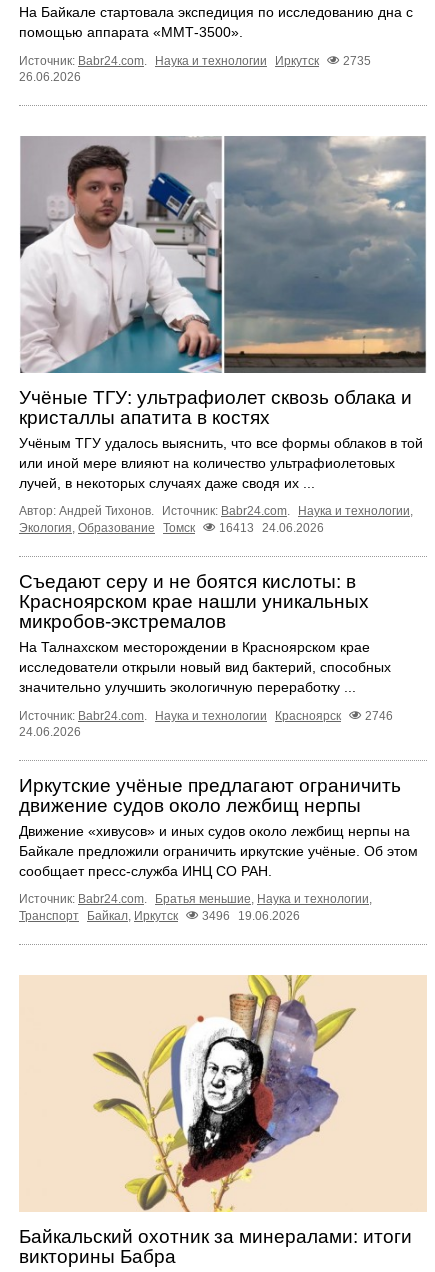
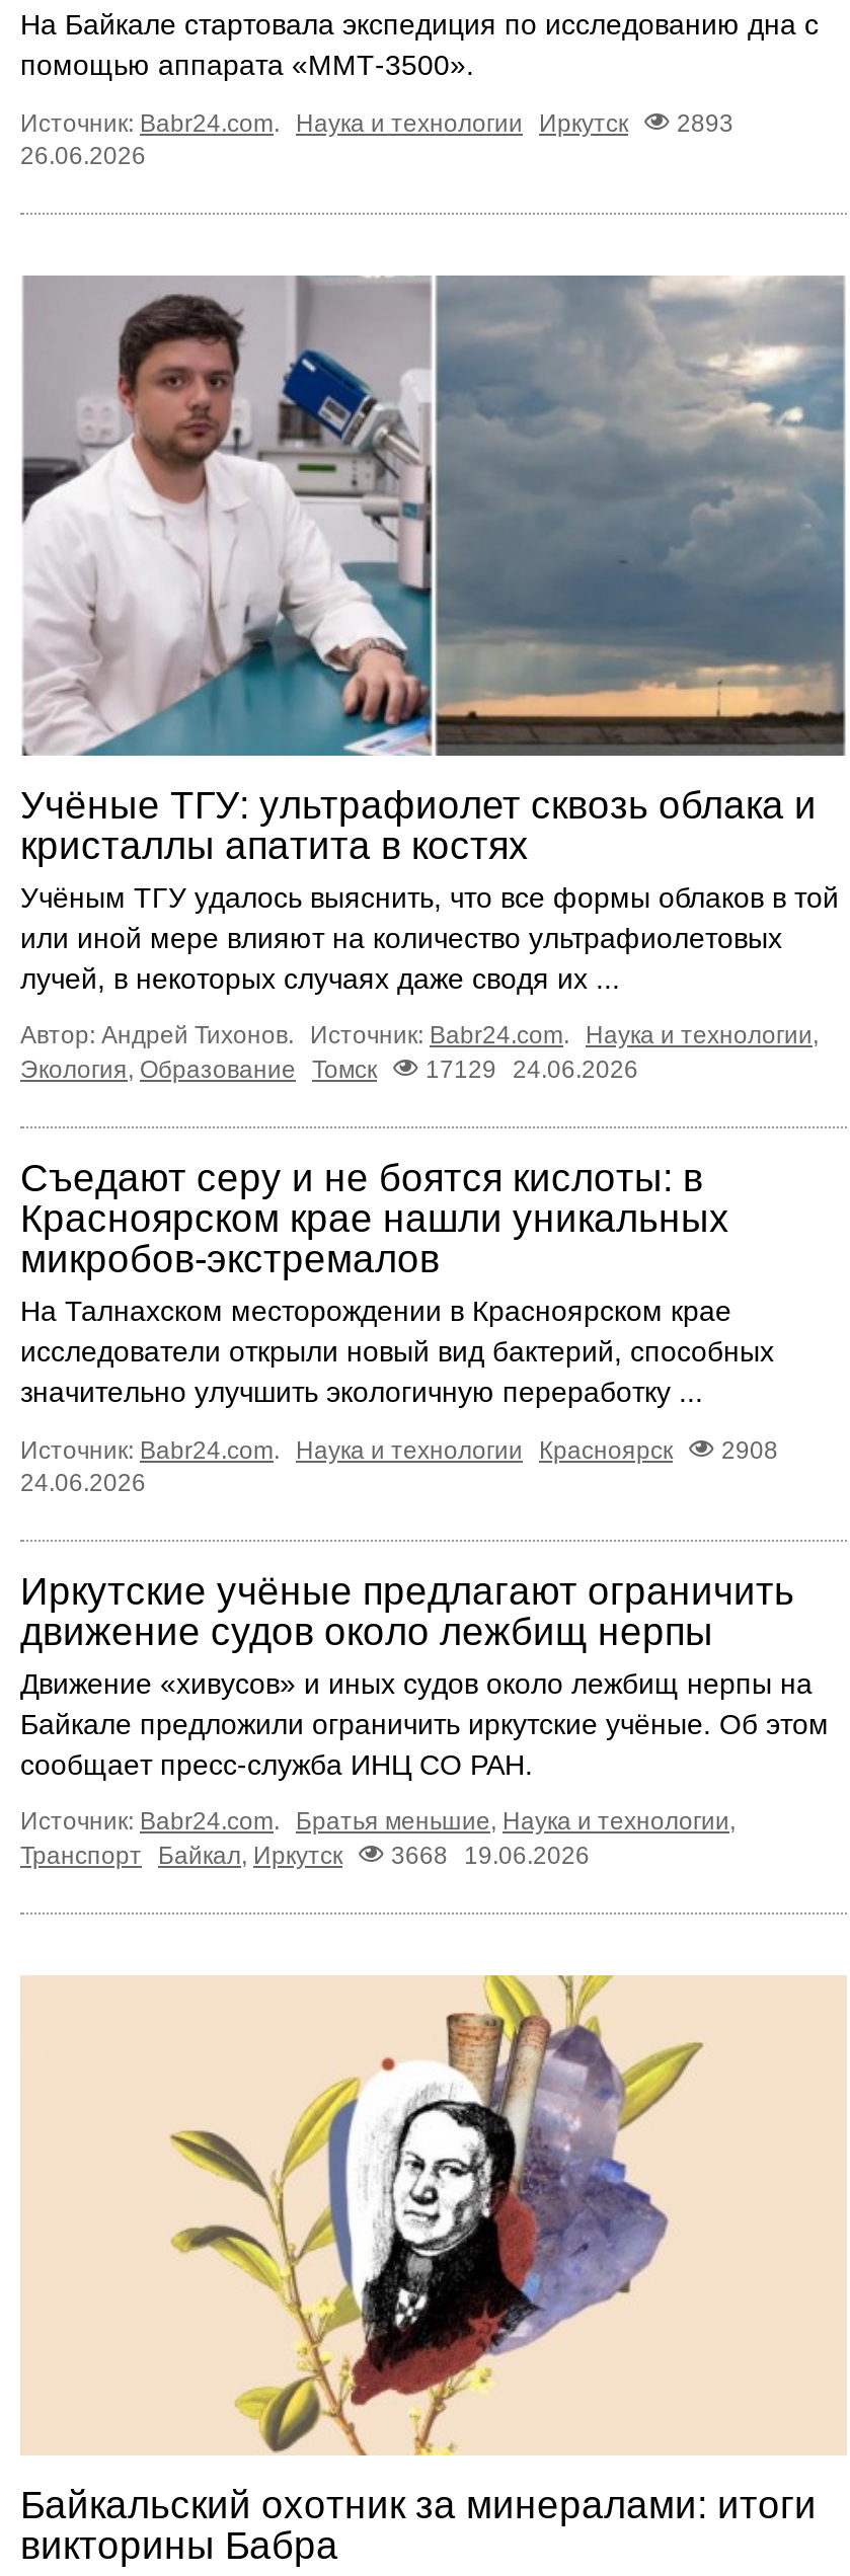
- Источник: Babr24.com. Наука и технологии Иркутск 2735
+ Источник: Babr24.com. Наука и технологии Иркутск 2893

- Экология, Образование Томск 16413 24.06.2026
+ Экология, Образование Томск 17129 24.06.2026

- Источник: Babr24.com. Наука и технологии Красноярск 2746
+ Источник: Babr24.com. Наука и технологии Красноярск 2908

- Транспорт Байкал, Иркутск 3496 19.06.2026
+ Транспорт Байкал, Иркутск 3668 19.06.2026
